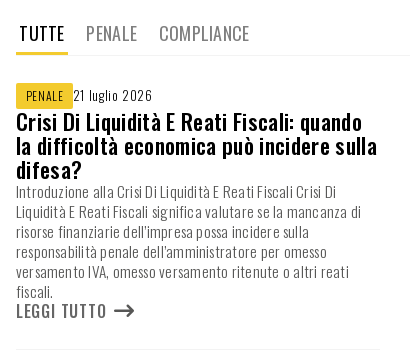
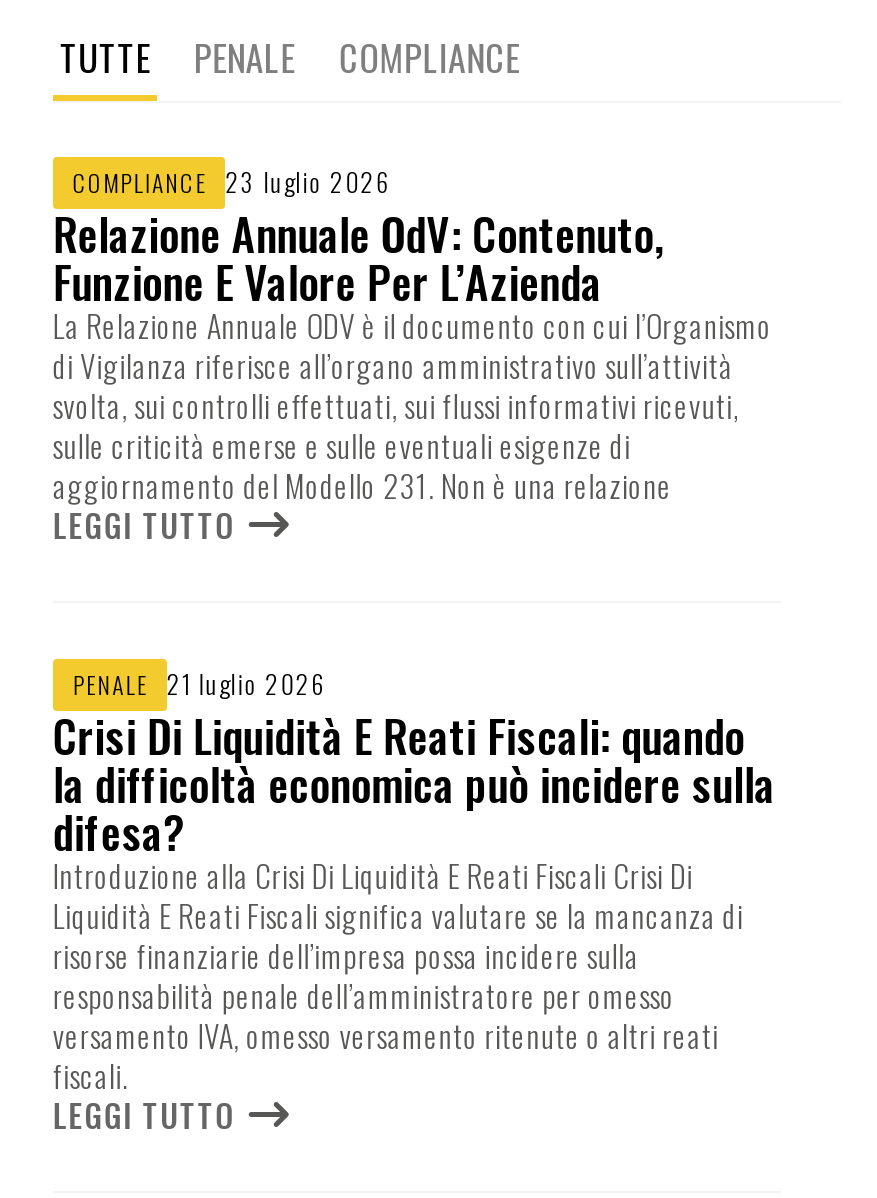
+ COMPLIANCE 23 luglio 2026
+ Relazione Annuale OdV: Contenuto,
+ Funzione E Valore Per L’Azienda
+ La Relazione Annuale ODV è il documento con cui l’Organismo
+ di Vigilanza riferisce all’organo amministrativo sull’attività
+ svolta, sui controlli effettuati, sui flussi informativi ricevuti,
+ sulle criticità emerse e sulle eventuali esigenze di
+ aggiornamento del Modello 231. Non è una relazione
+ LEGGI TUTTO
